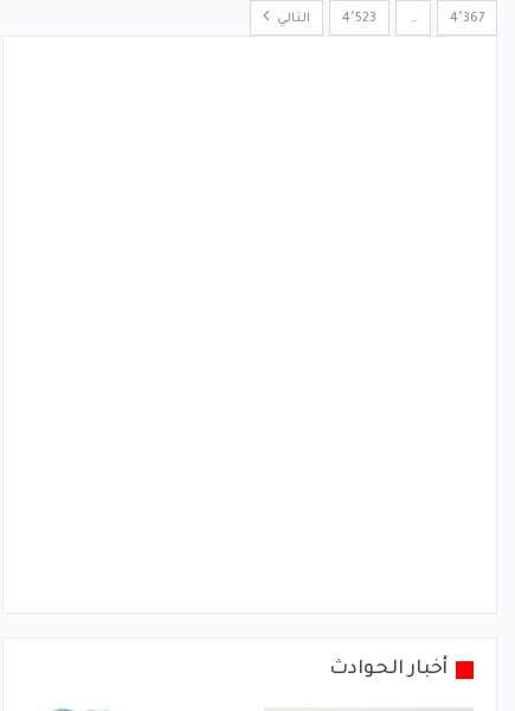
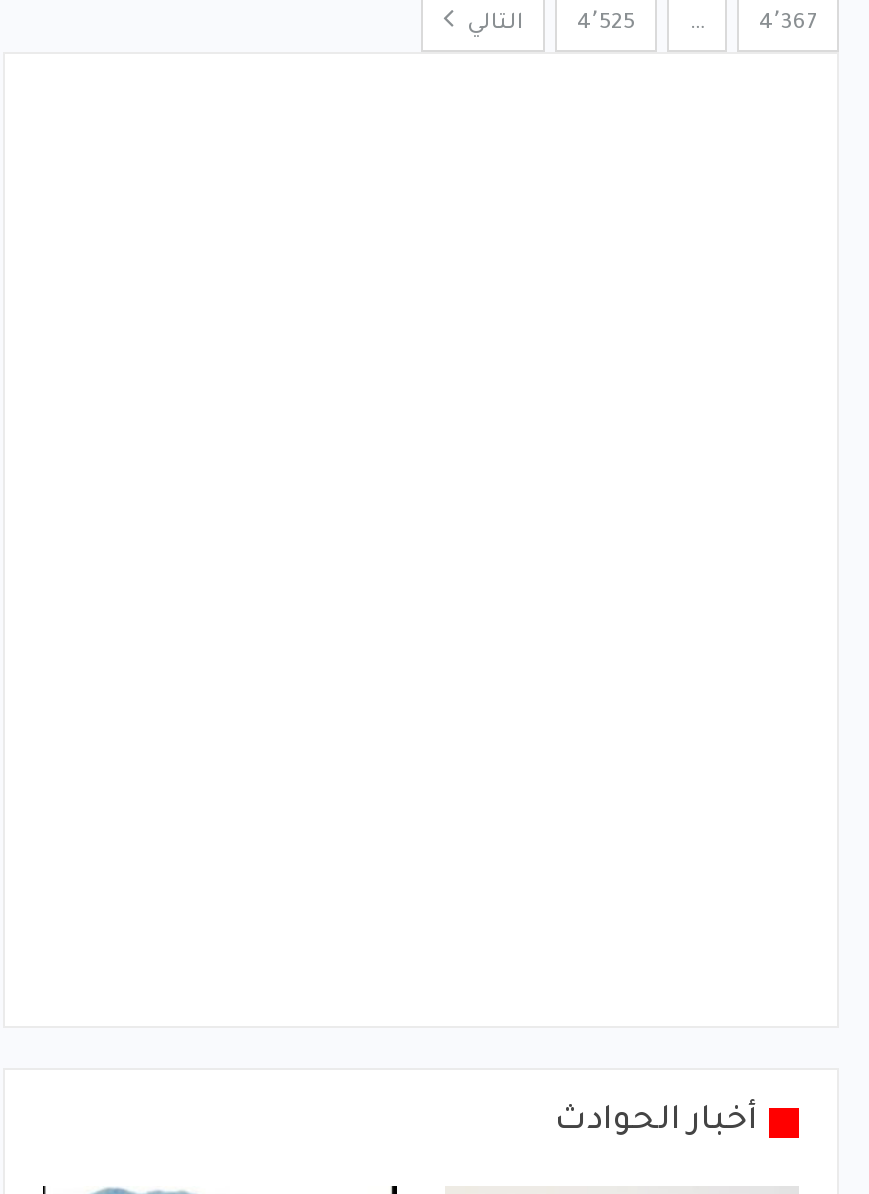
- 4٬523
+ 4٬525
